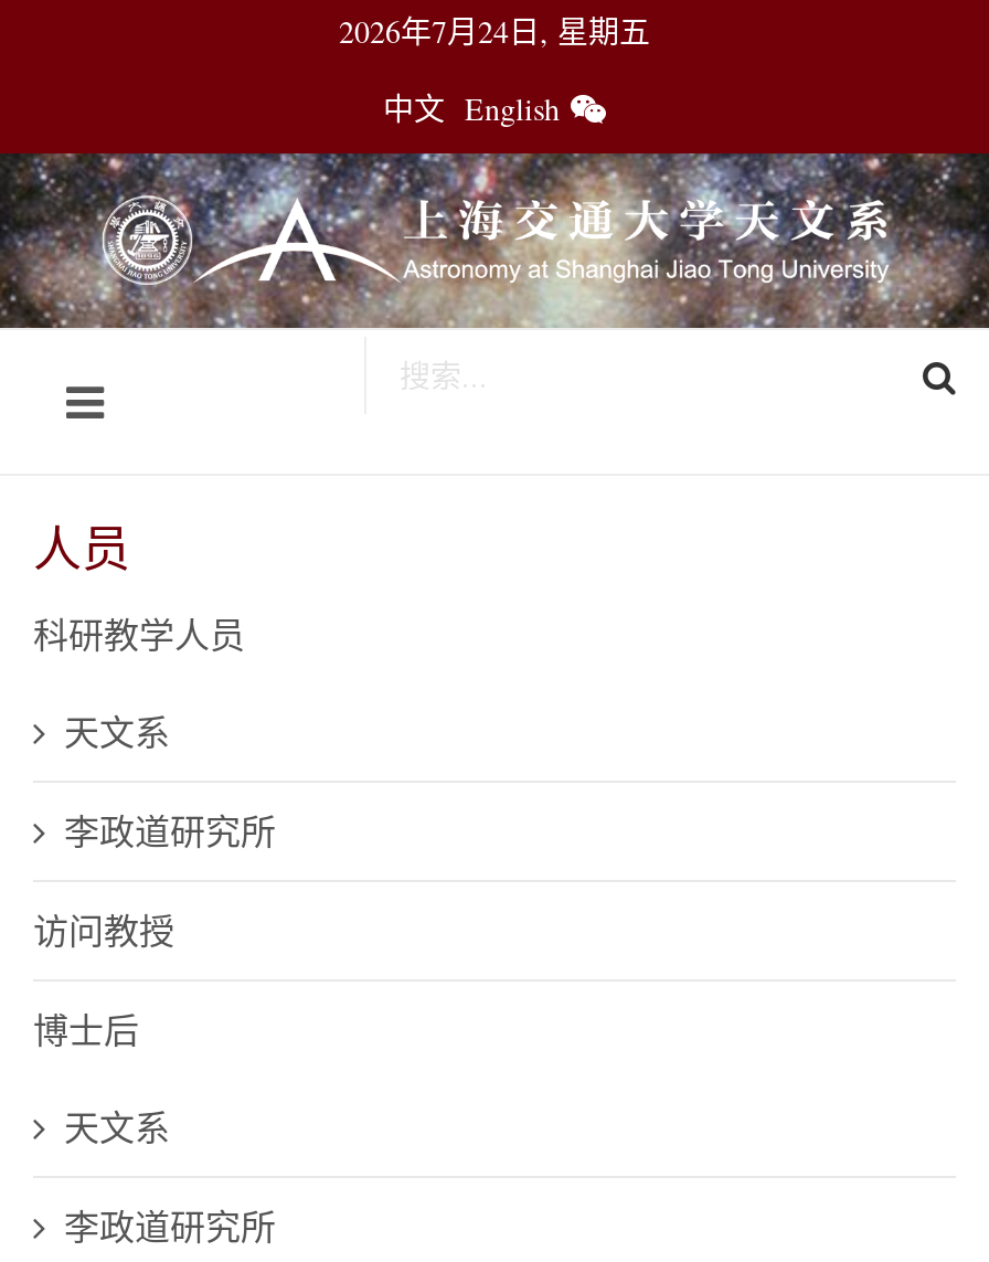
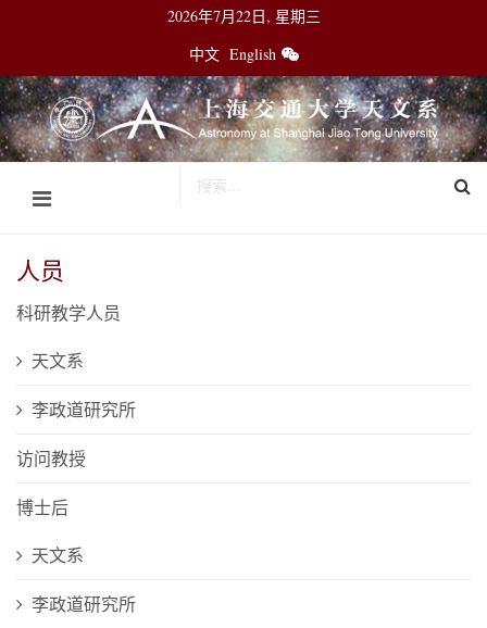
- 2026年7月24日, 星期五
+ 2026年7月22日, 星期三
